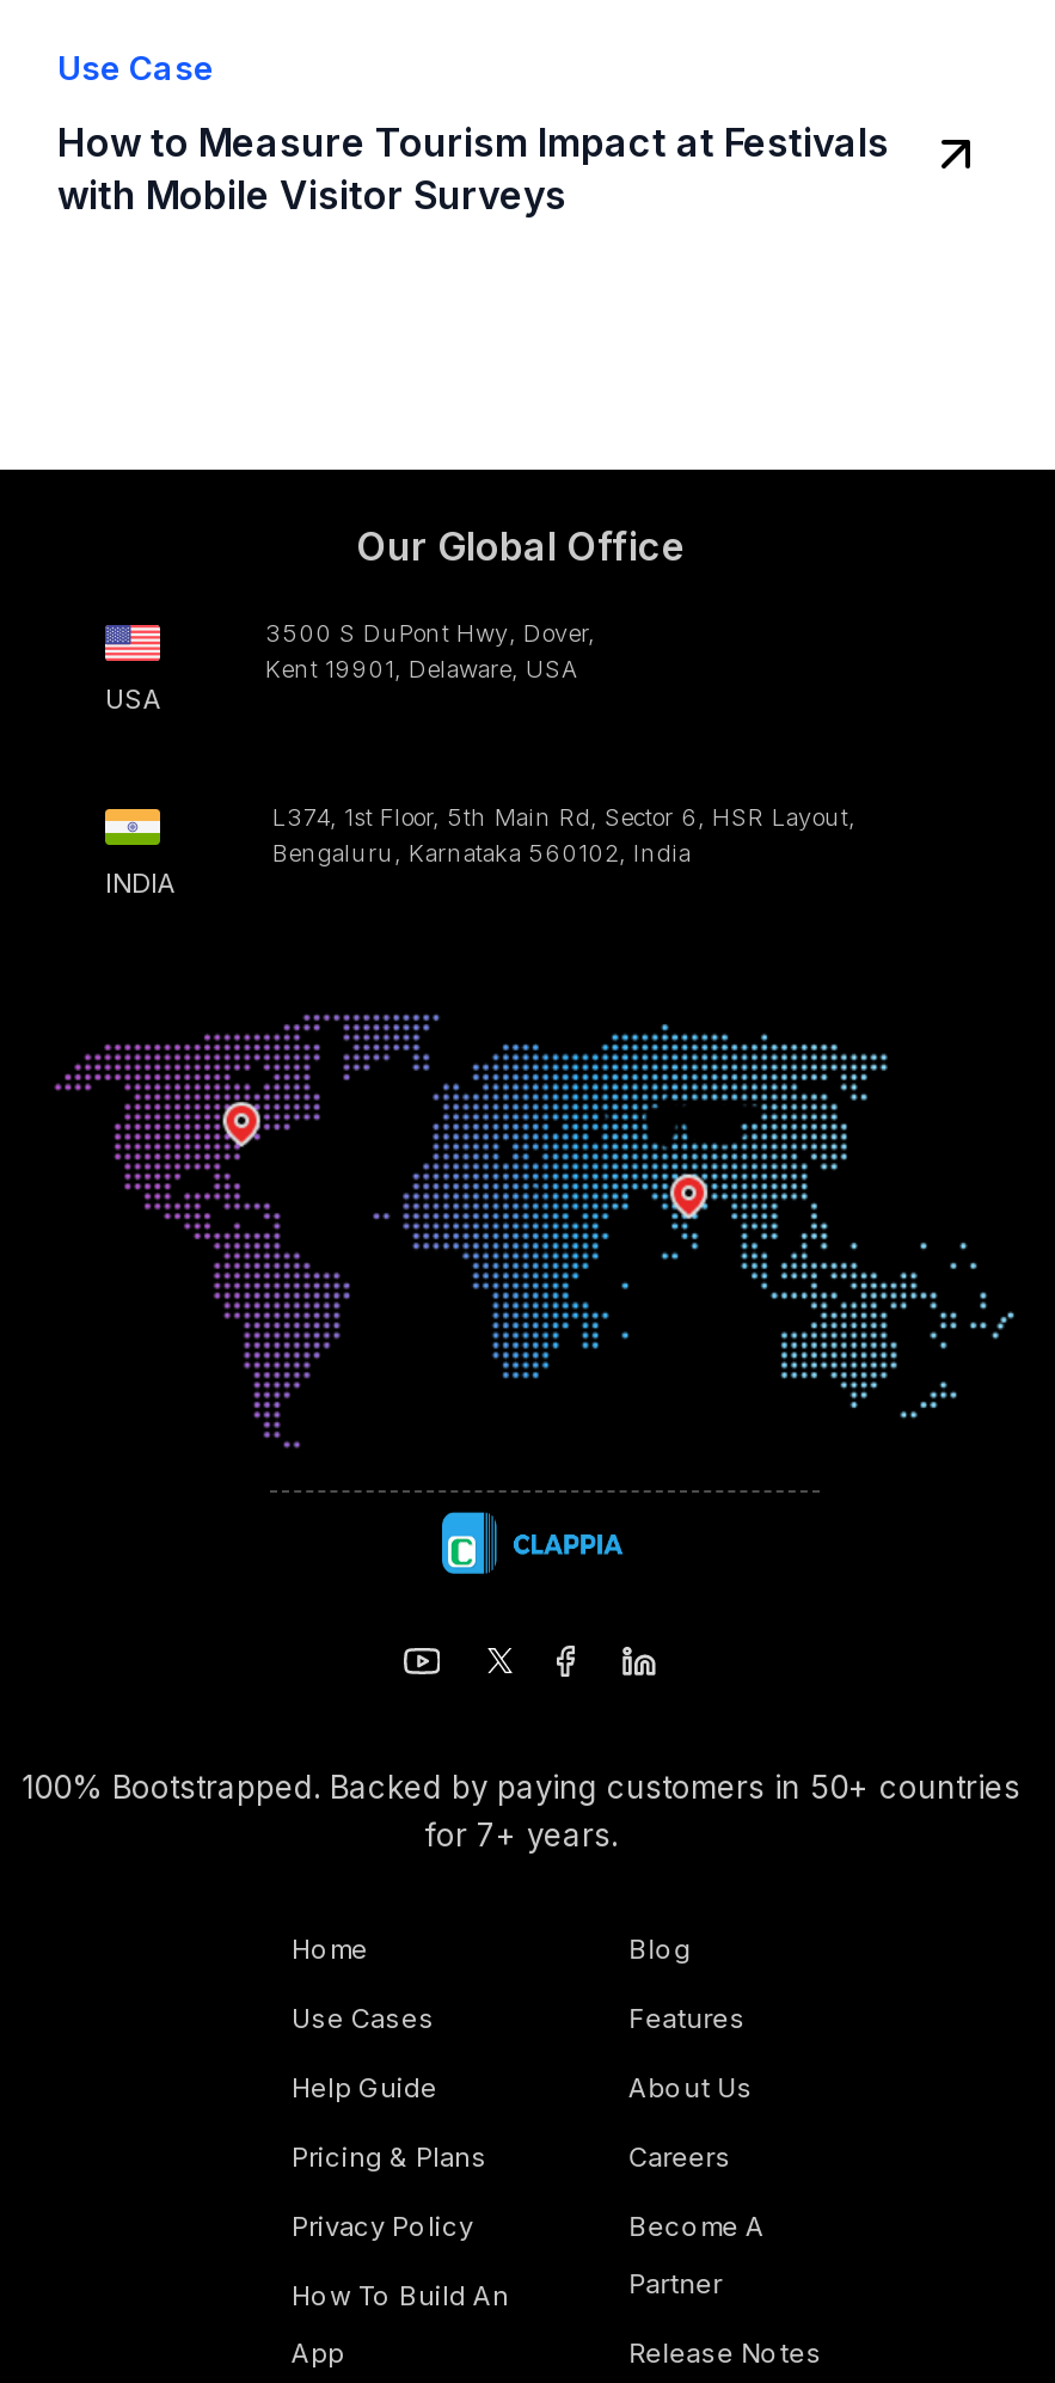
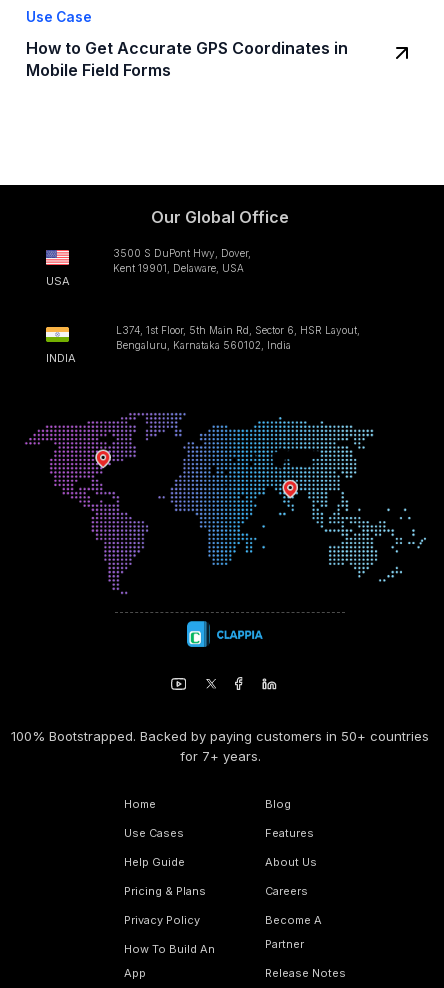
- How to Measure Tourism Impact at Festivals
- with Mobile Visitor Surveys
+ How to Get Accurate GPS Coordinates in
+ Mobile Field Forms
